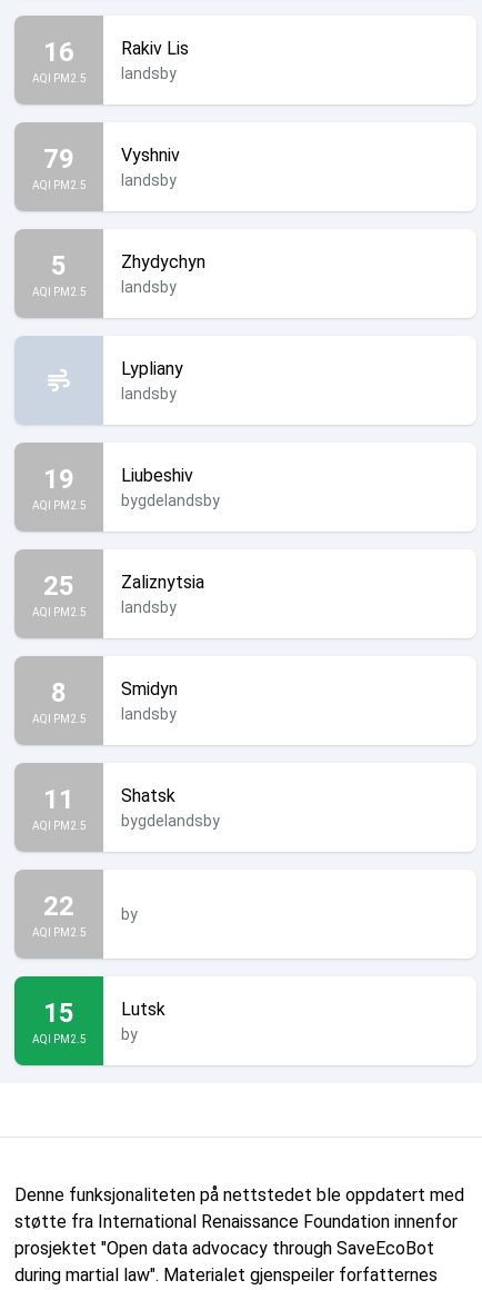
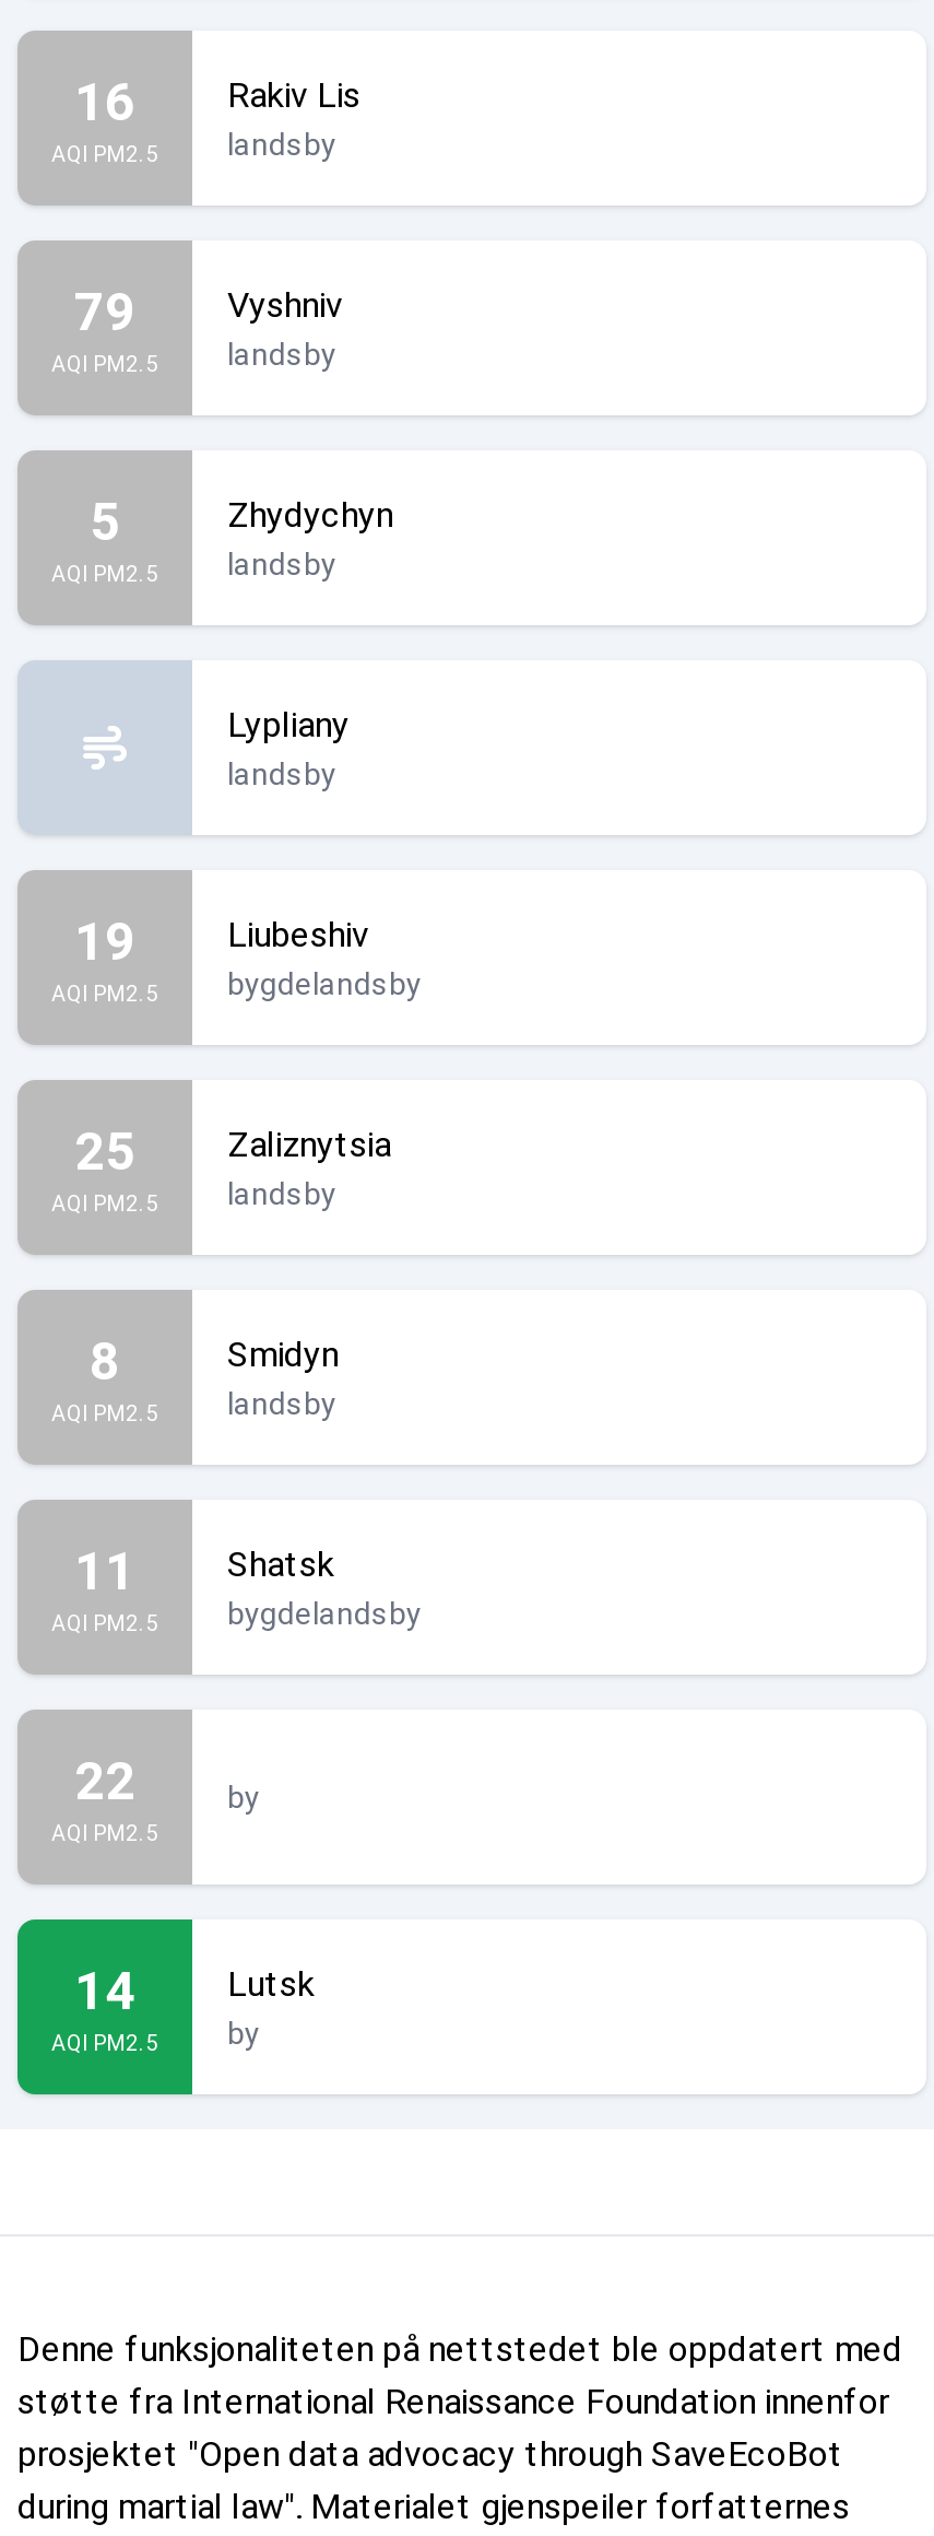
- 15
+ 14
